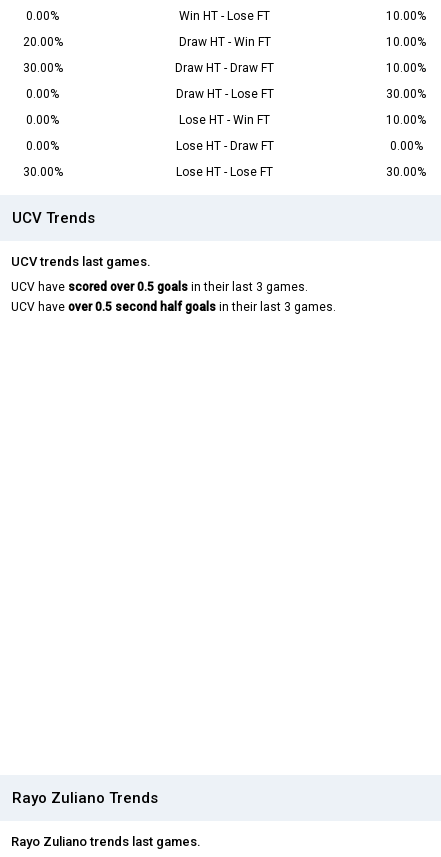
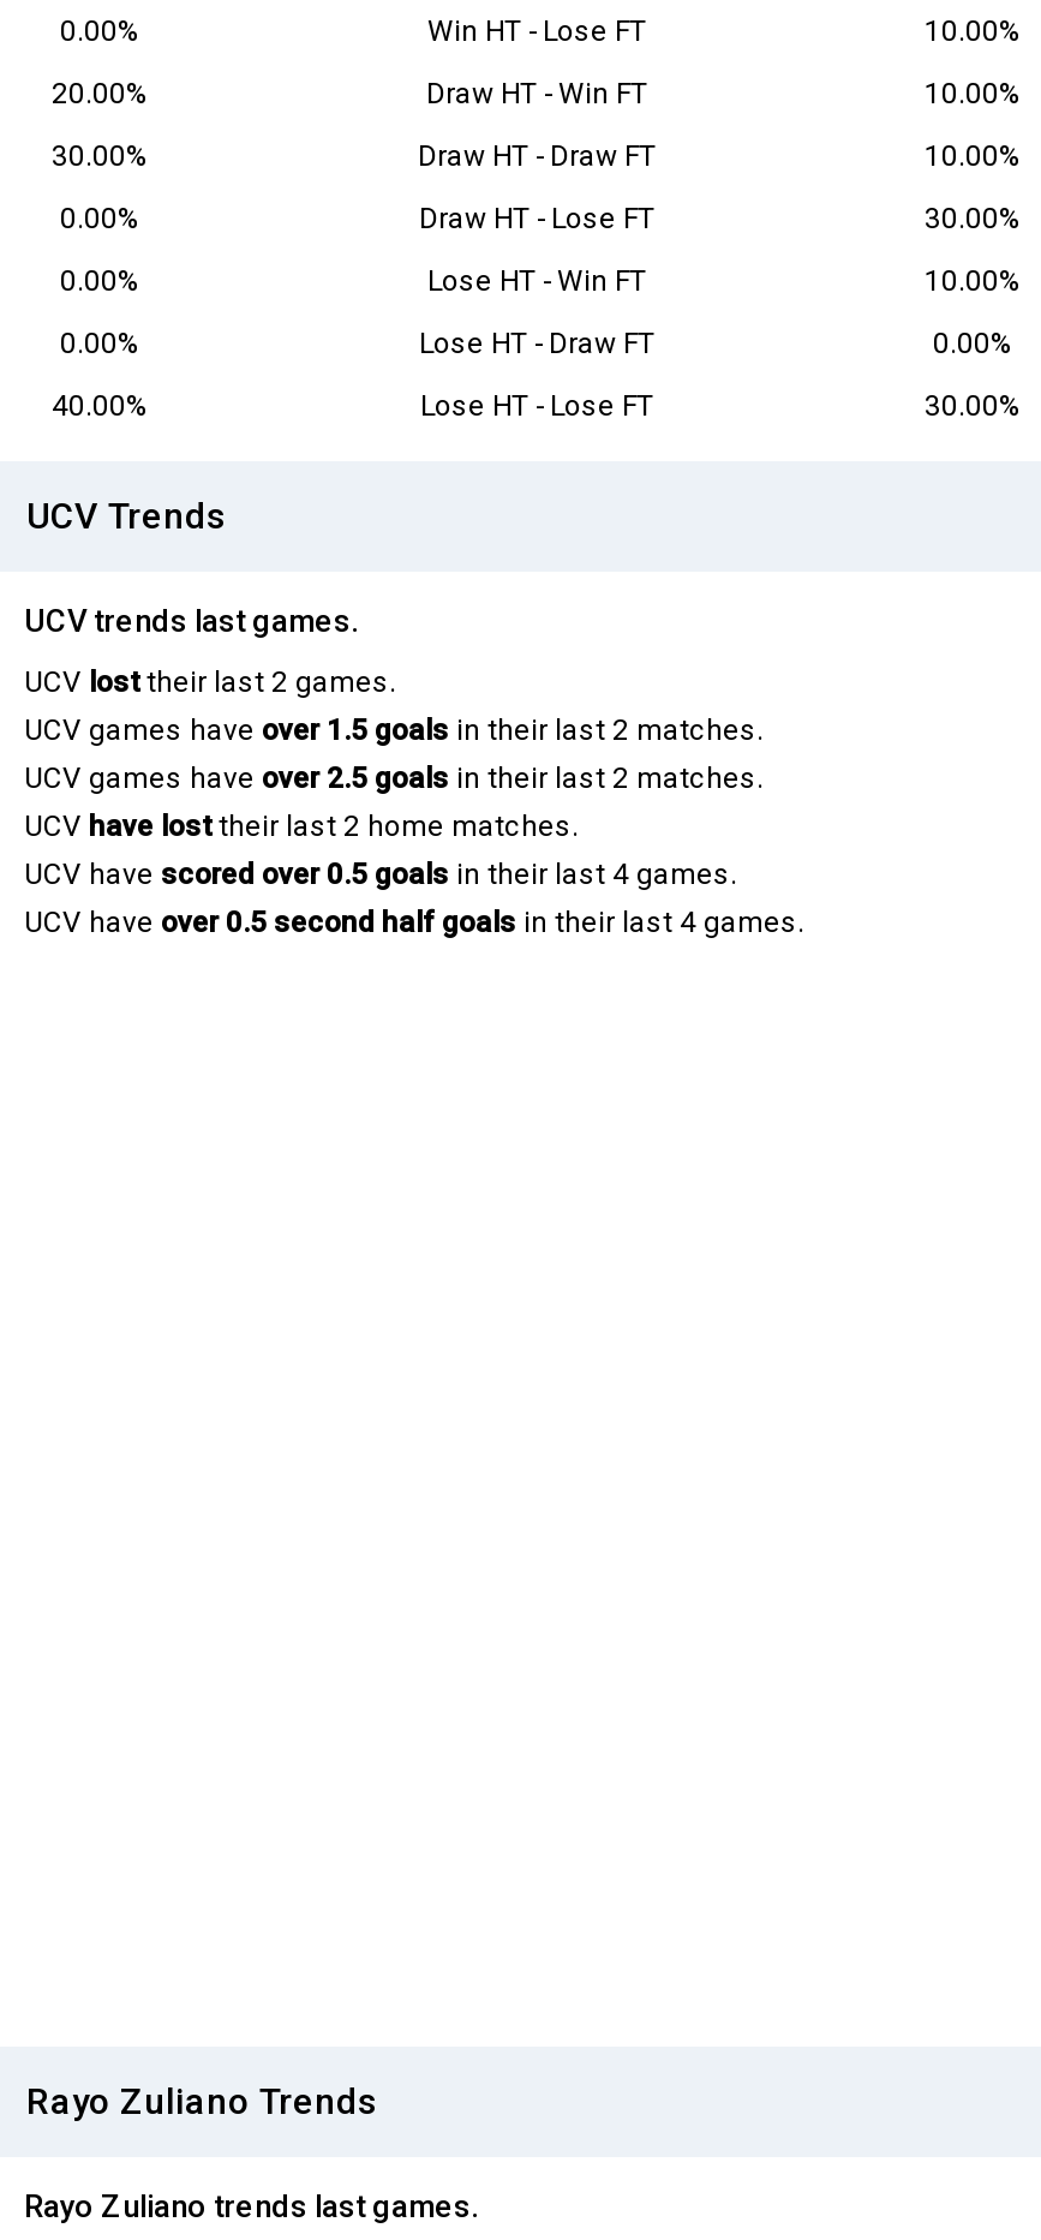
- 30.00%
+ 40.00%

- UCV have scored over 0.5 goals in their last 3 games.
- UCV have over 0.5 second half goals in their last 3 games.
+ UCV lost their last 2 games.
+ UCV games have over 1.5 goals in their last 2 matches.
+ UCV games have over 2.5 goals in their last 2 matches.
+ UCV have lost their last 2 home matches.
+ UCV have scored over 0.5 goals in their last 4 games.
+ UCV have over 0.5 second half goals in their last 4 games.
